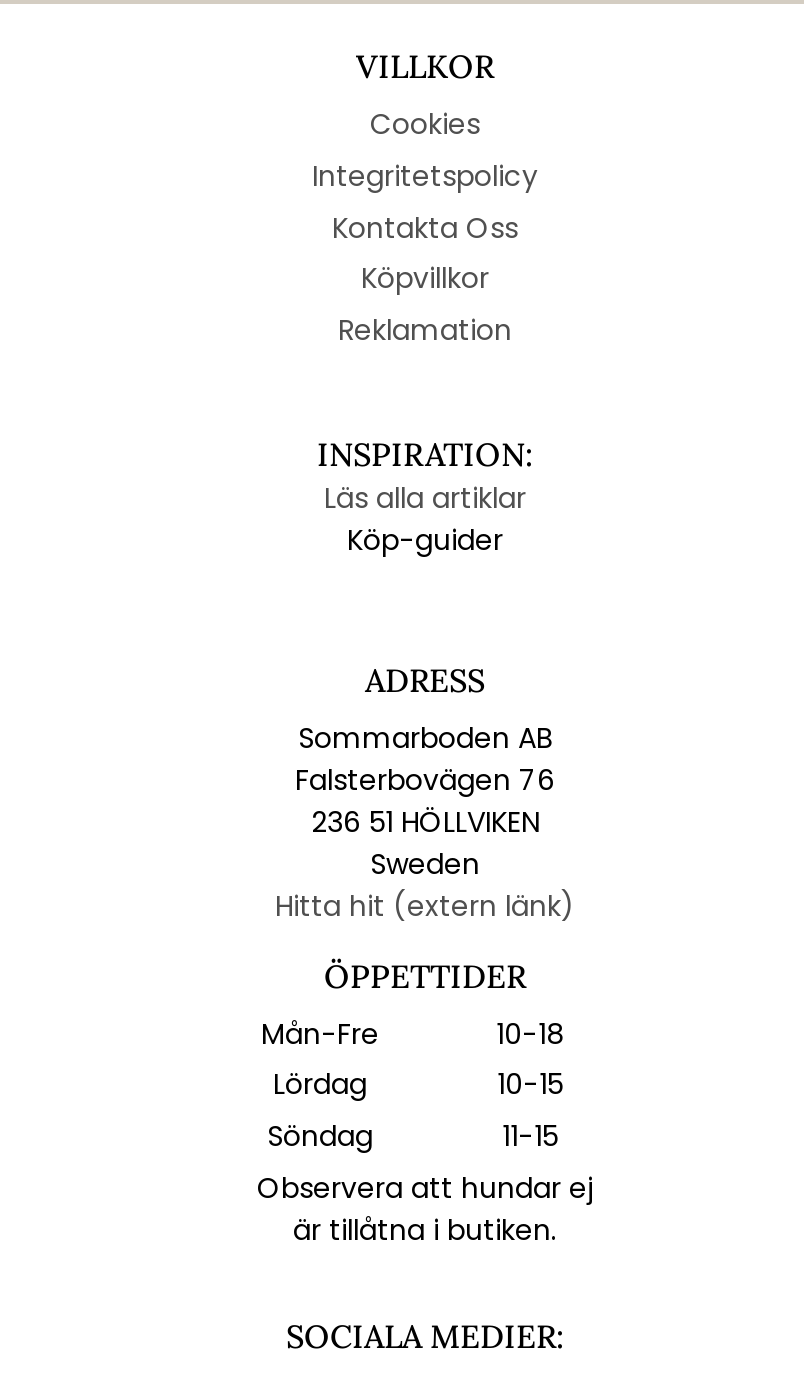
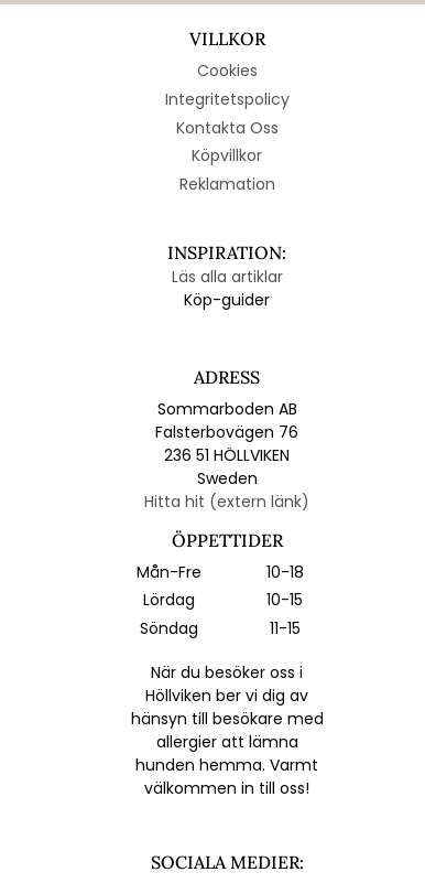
- Observera att hundar ej
- är tillåtna i butiken.
+ När du besöker oss i
+ Höllviken ber vi dig av
+ hänsyn till besökare med
+ allergier att lämna
+ hunden hemma. Varmt
+ välkommen in till oss!
